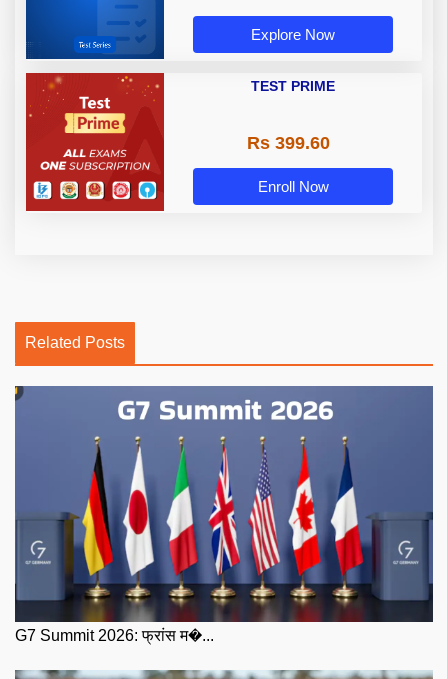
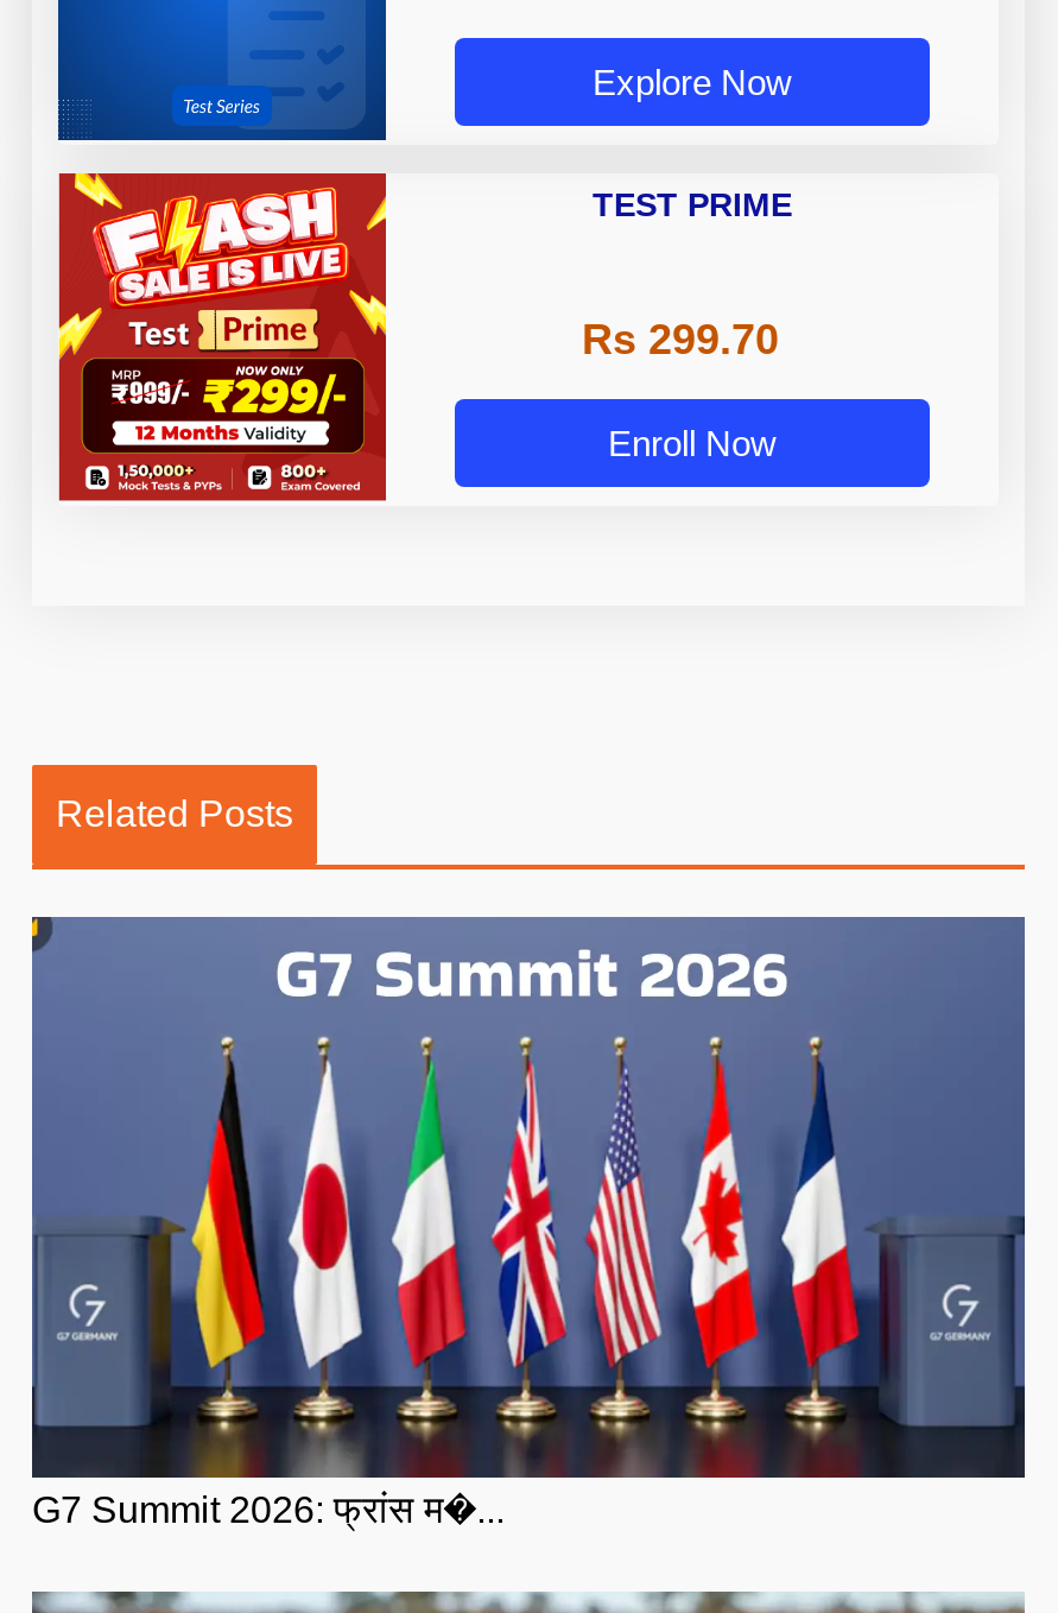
- [image]
+ [image]

- Rs 399.60
+ Rs 299.70
